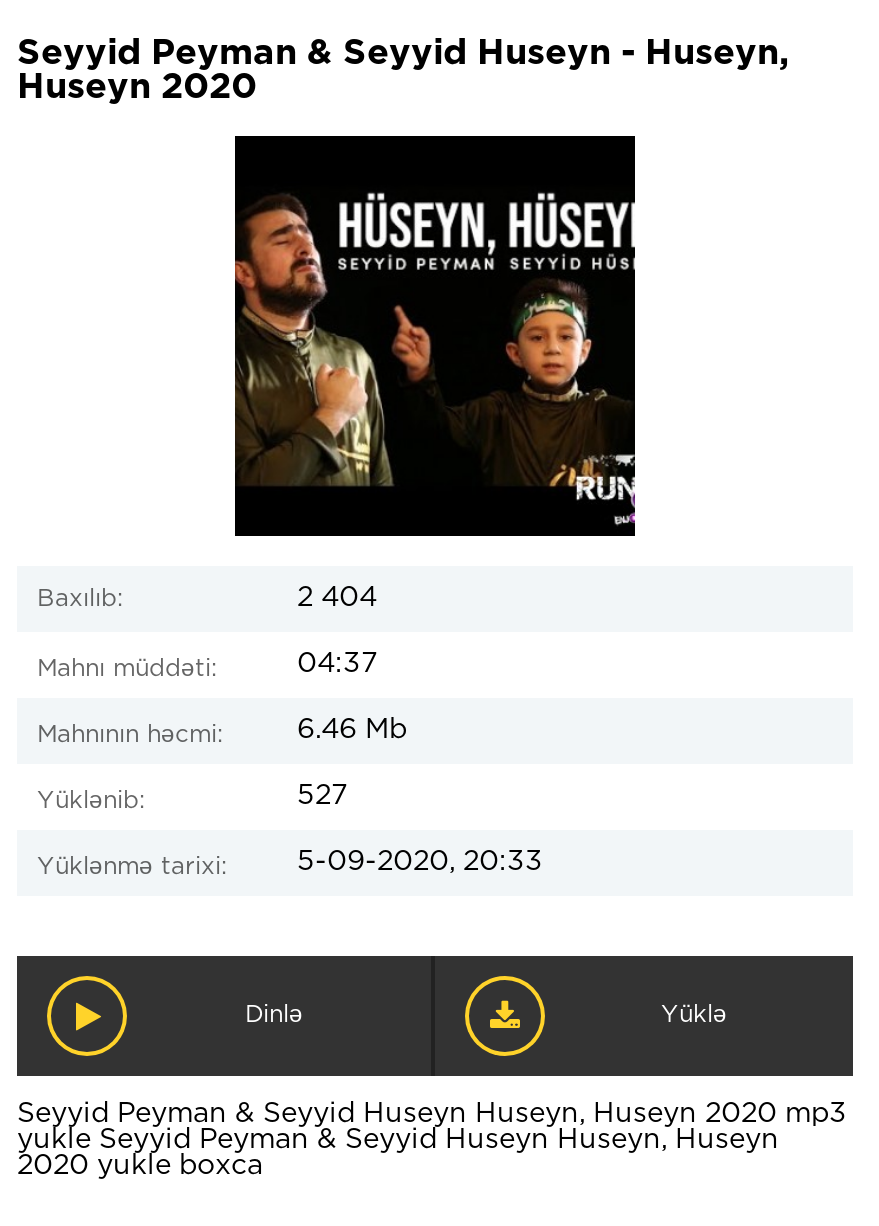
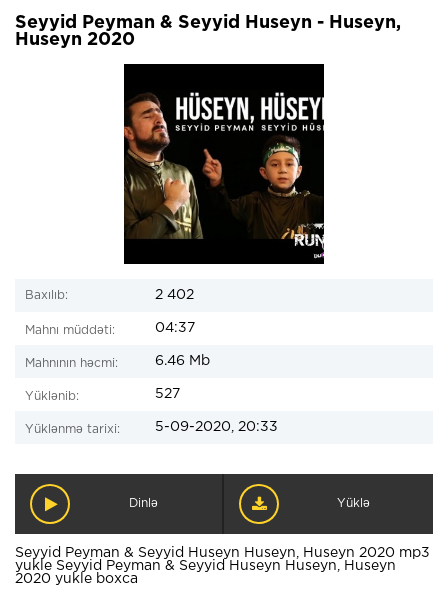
- 2 404
+ 2 402
